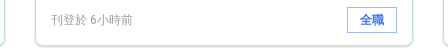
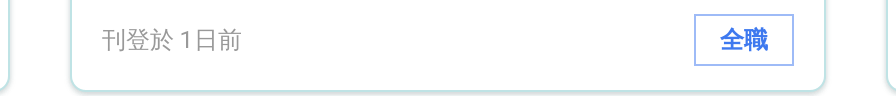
- 刊登於 6小時前
+ 刊登於 1日前
